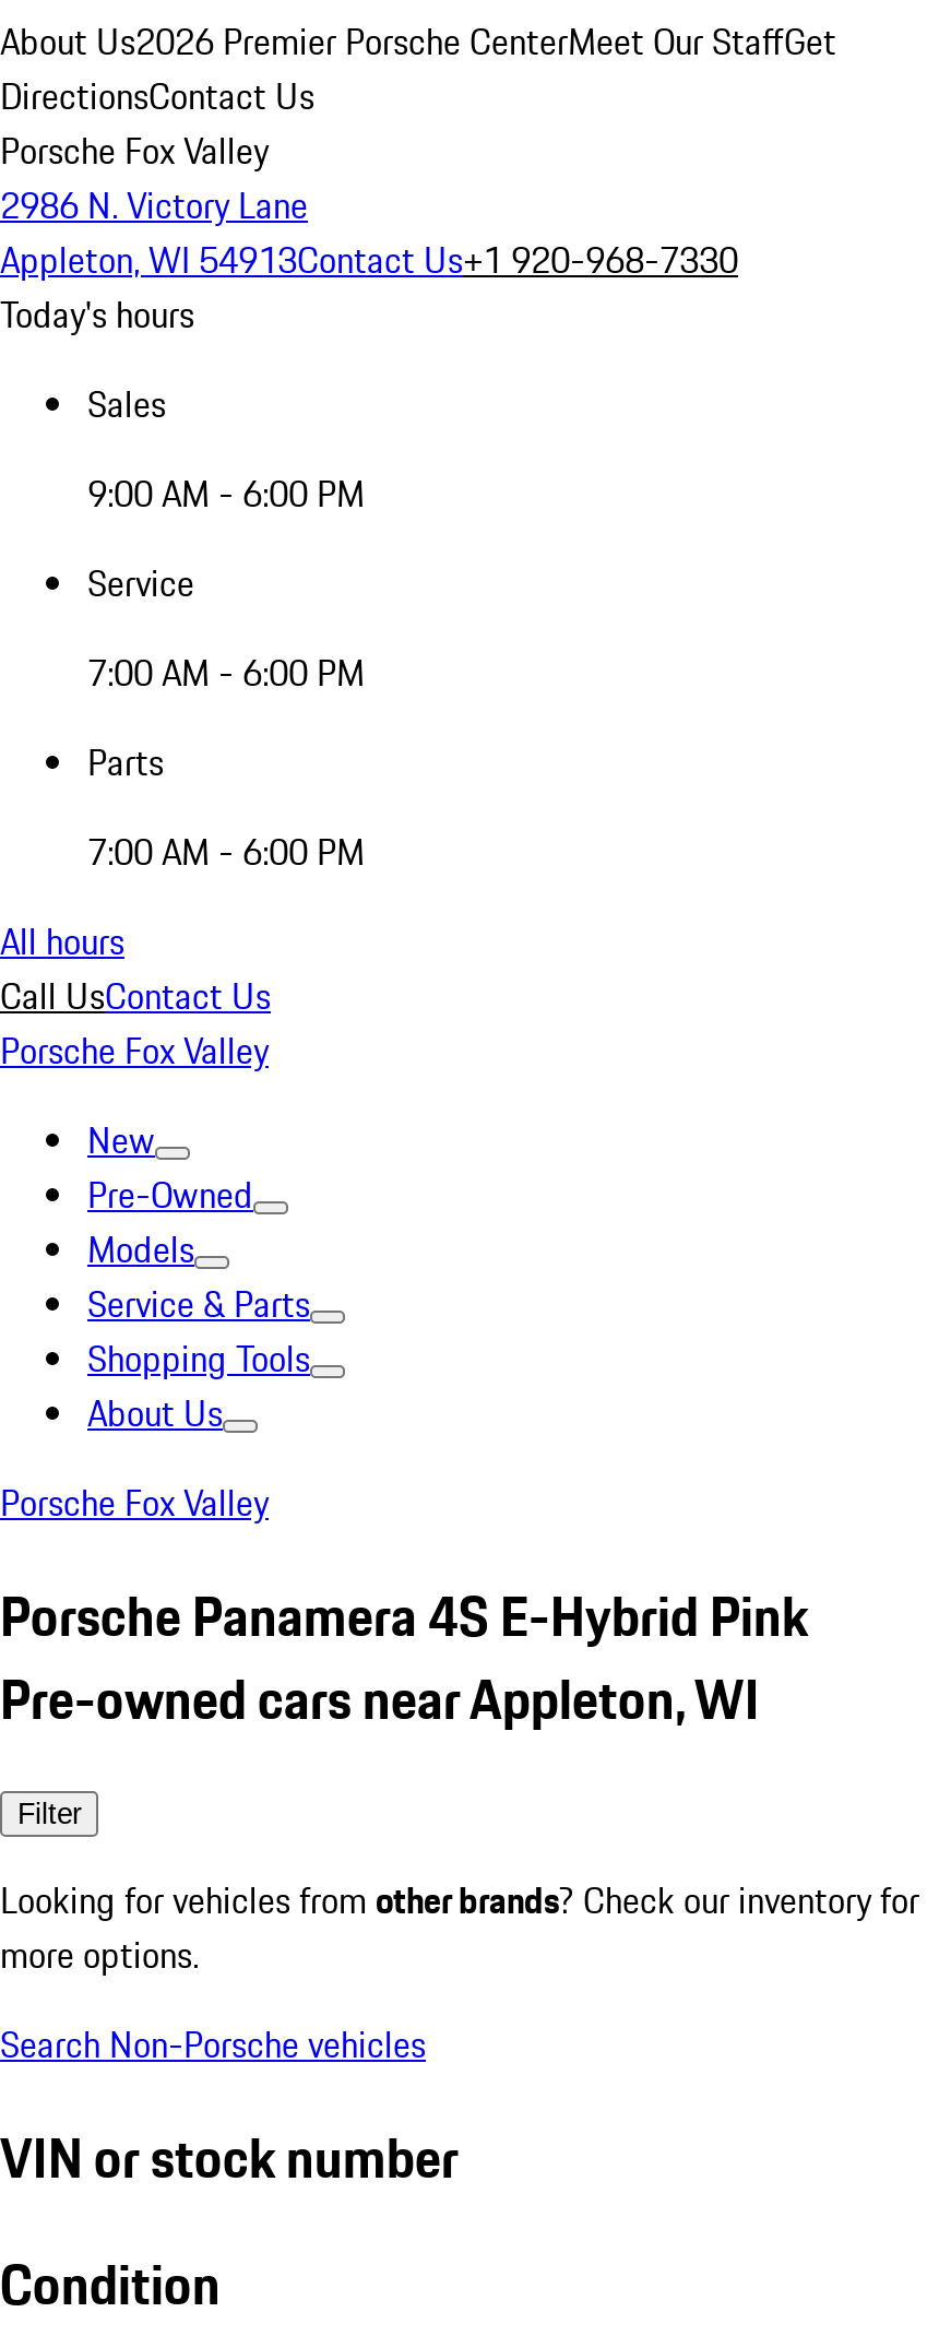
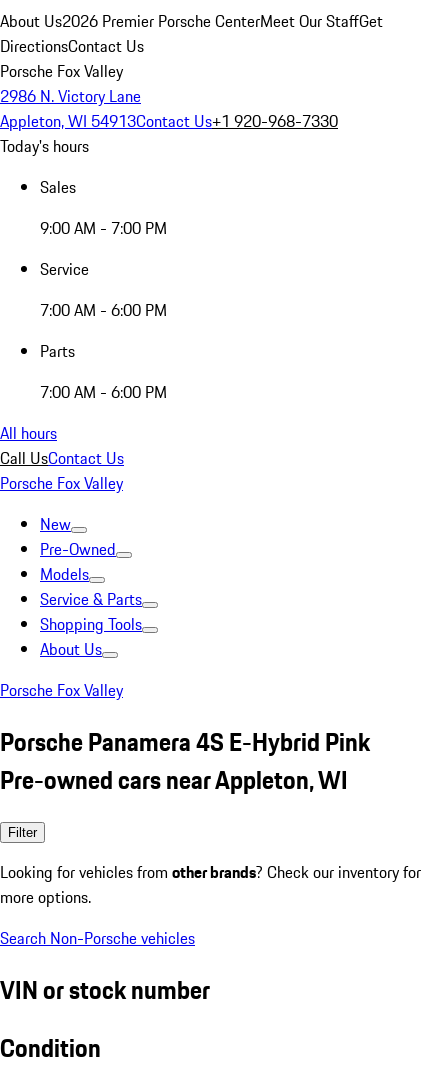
- 9:00 AM - 6:00 PM
+ 9:00 AM - 7:00 PM
